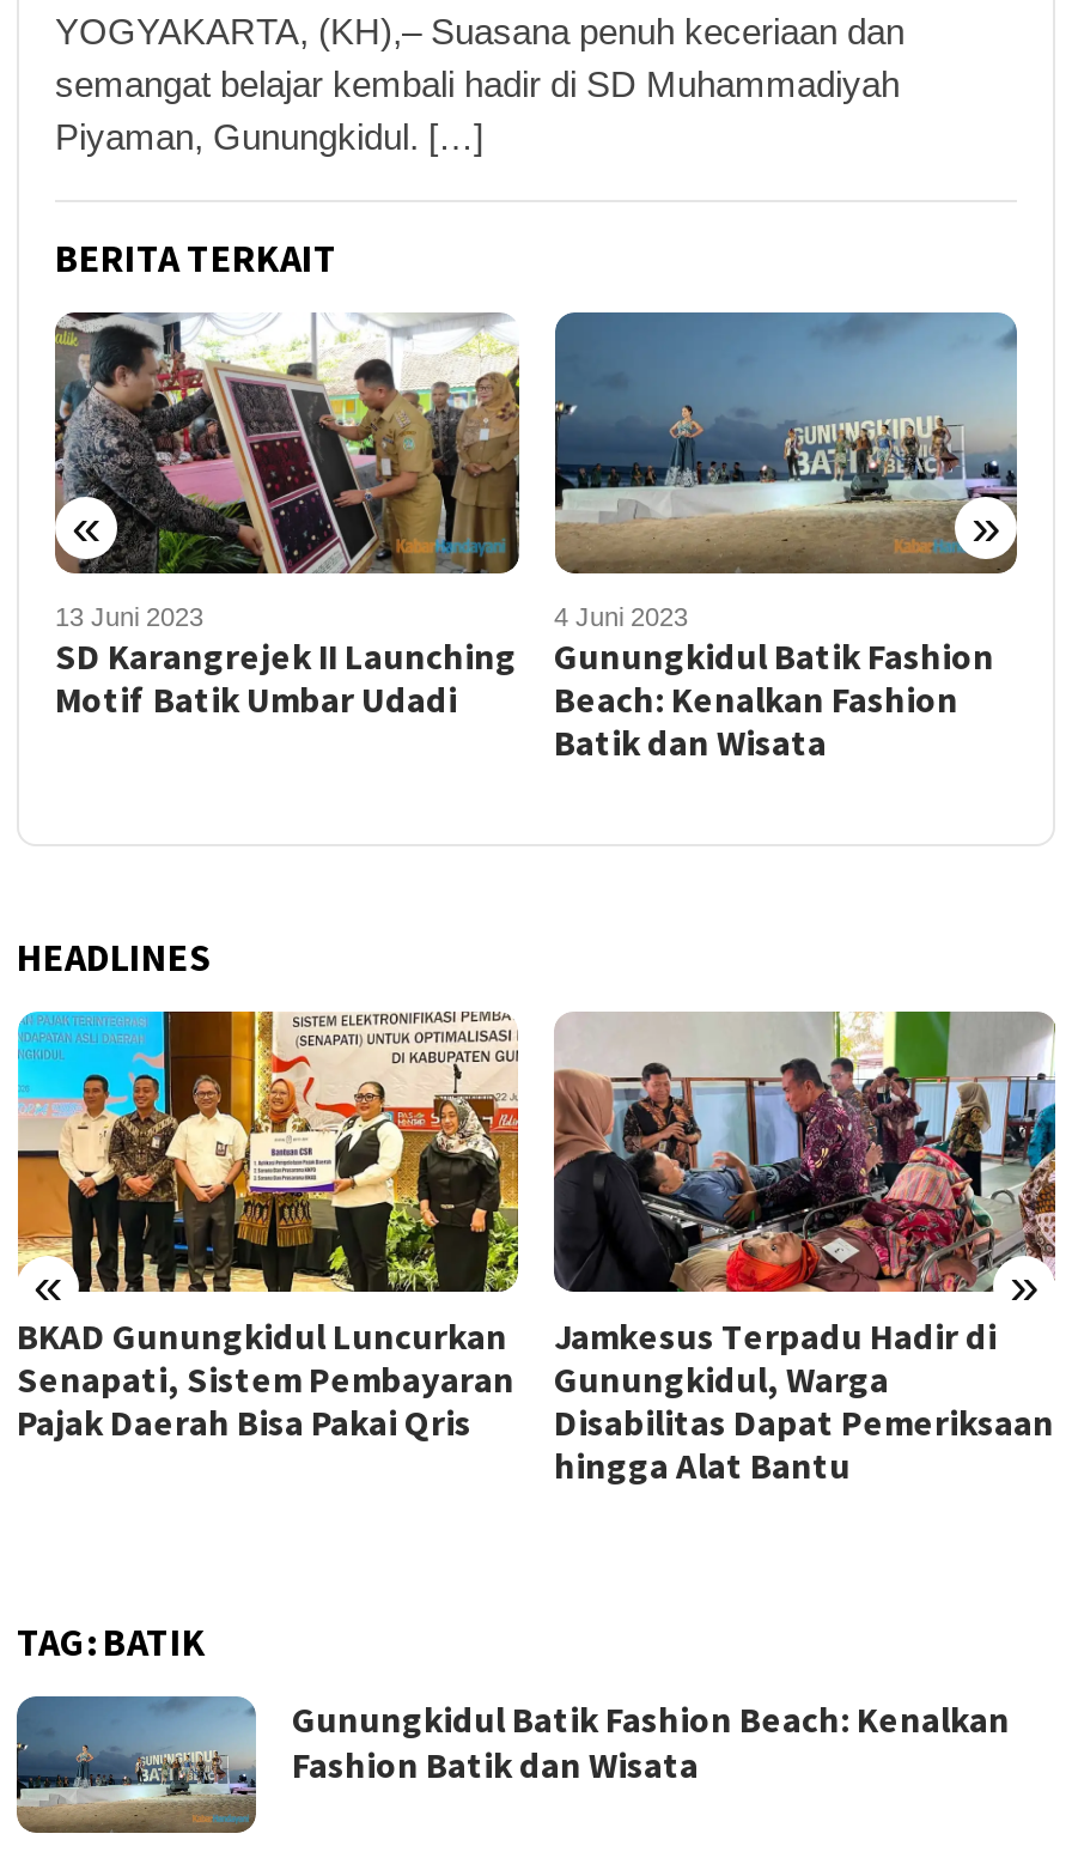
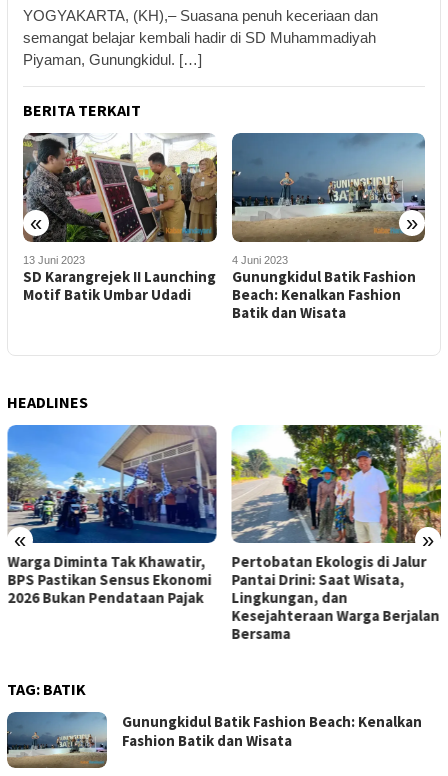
- [image]
- BKAD Gunungkidul Luncurkan
- Senapati, Sistem Pembayaran
- Pajak Daerah Bisa Pakai Qris
+ [image]
+ Warga Diminta Tak Khawatir,
+ BPS Pastikan Sensus Ekonomi
+ 2026 Bukan Pendataan Pajak

- [image]
- Jamkesus Terpadu Hadir di
- Gunungkidul, Warga
- Disabilitas Dapat Pemeriksaan
- hingga Alat Bantu
+ [image]
+ Pertobatan Ekologis di Jalur
+ Pantai Drini: Saat Wisata,
+ Lingkungan, dan
+ Kesejahteraan Warga Berjalan
+ Bersama
